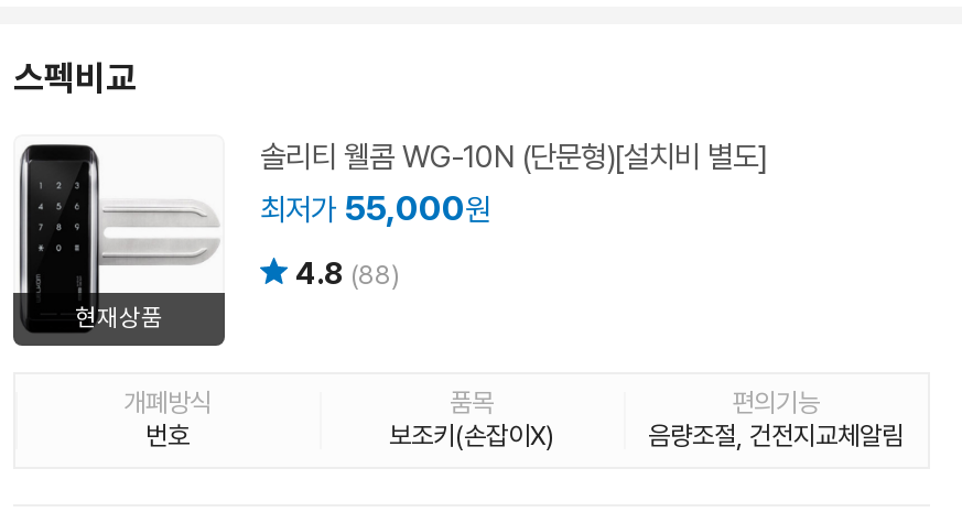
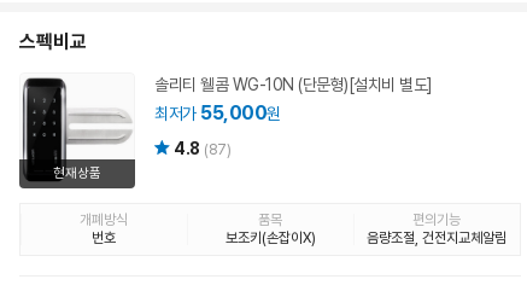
- 4.8 (88)
+ 4.8 (87)
